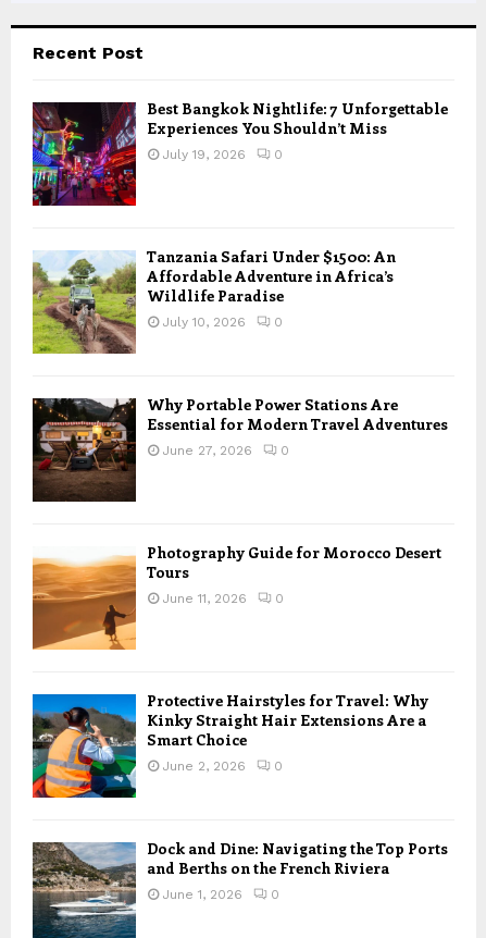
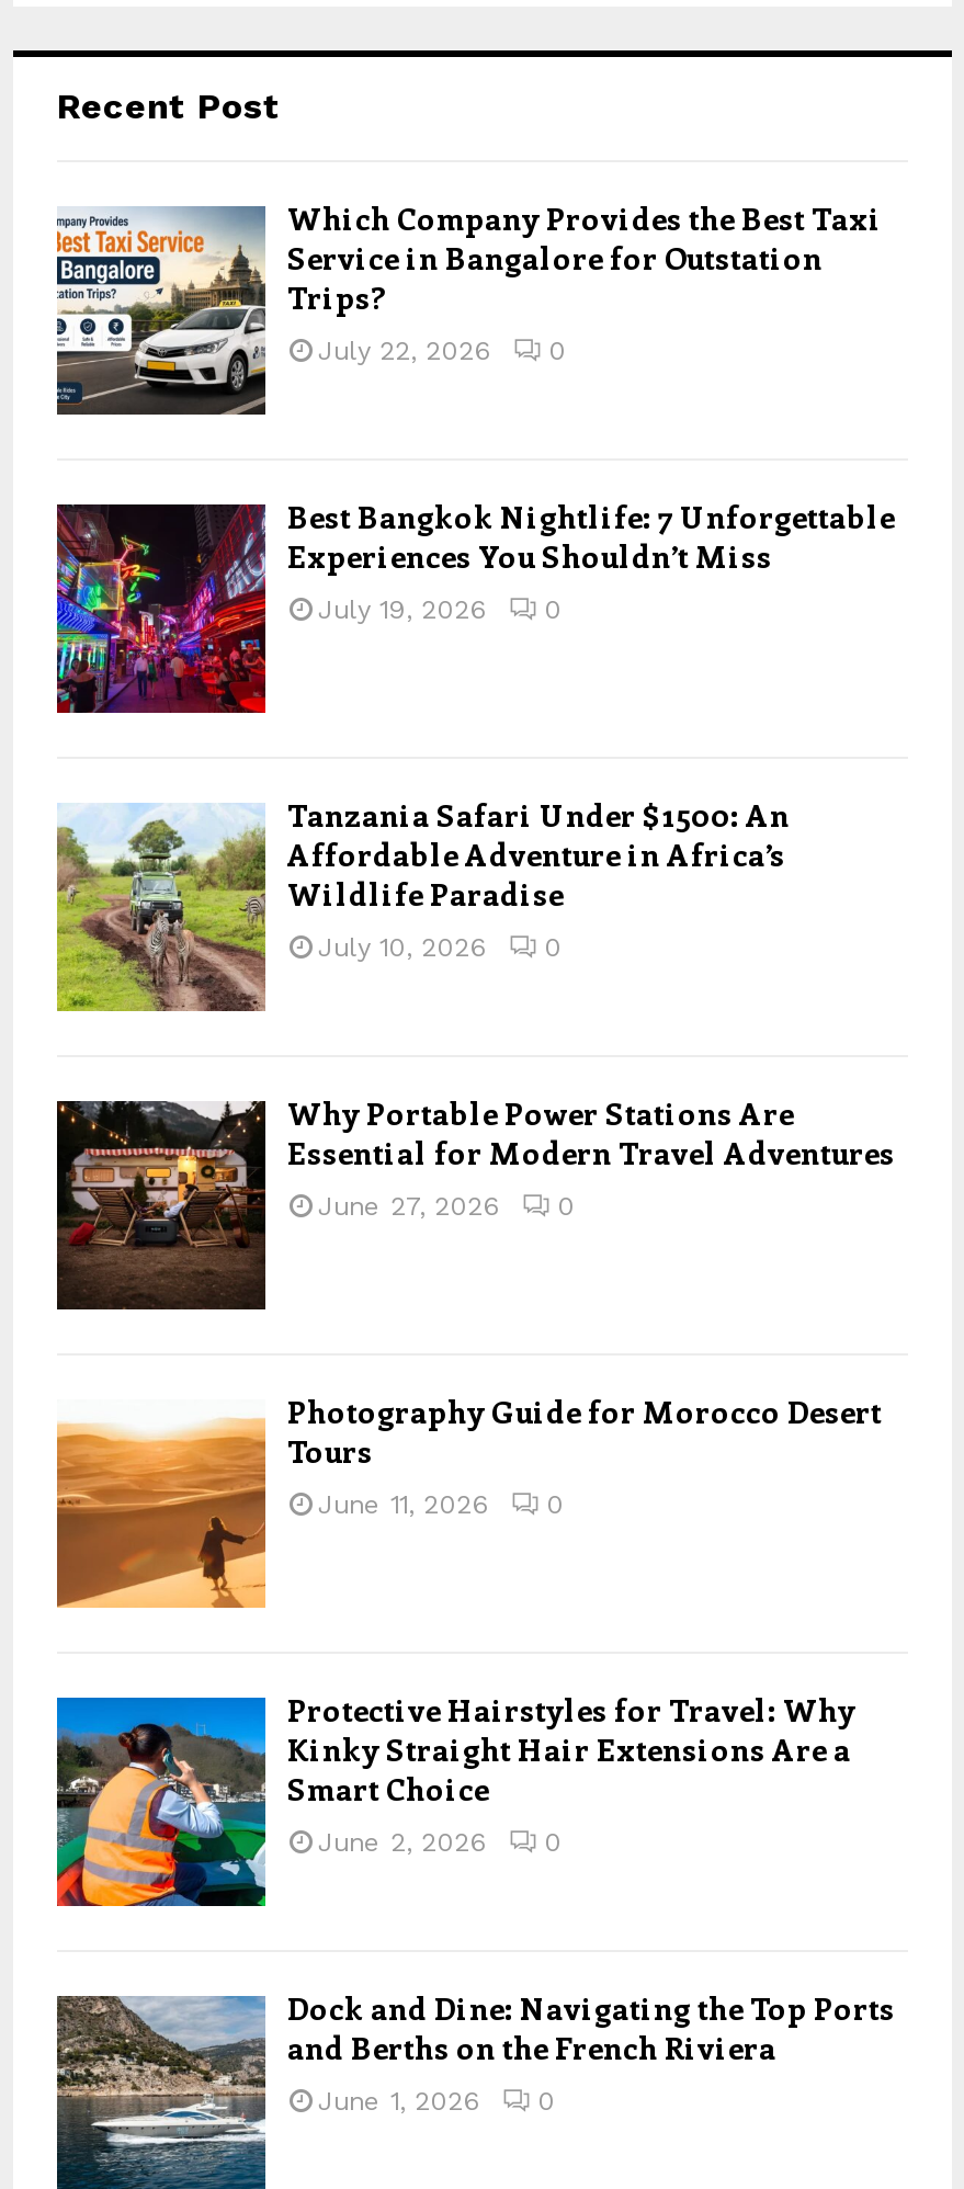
+ [image]
+ Which Company Provides the Best Taxi
+ Service in Bangalore for Outstation
+ Trips?
+ July 22, 2026
+ 0
